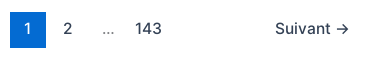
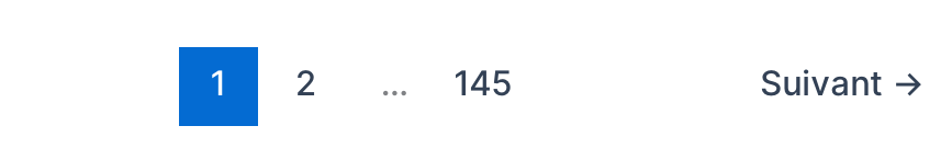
- 143
+ 145
